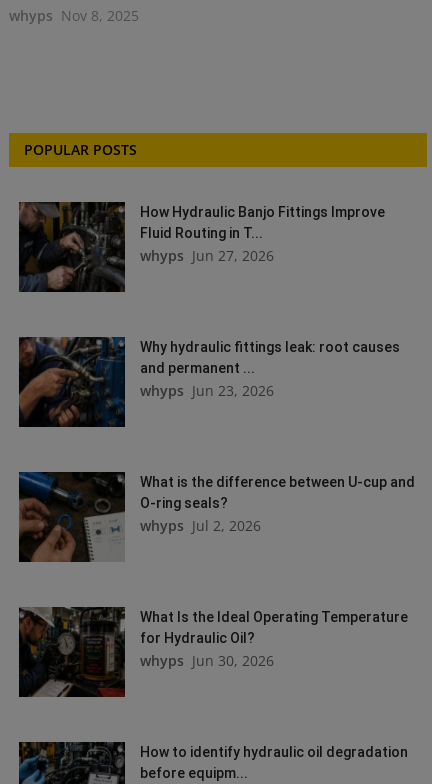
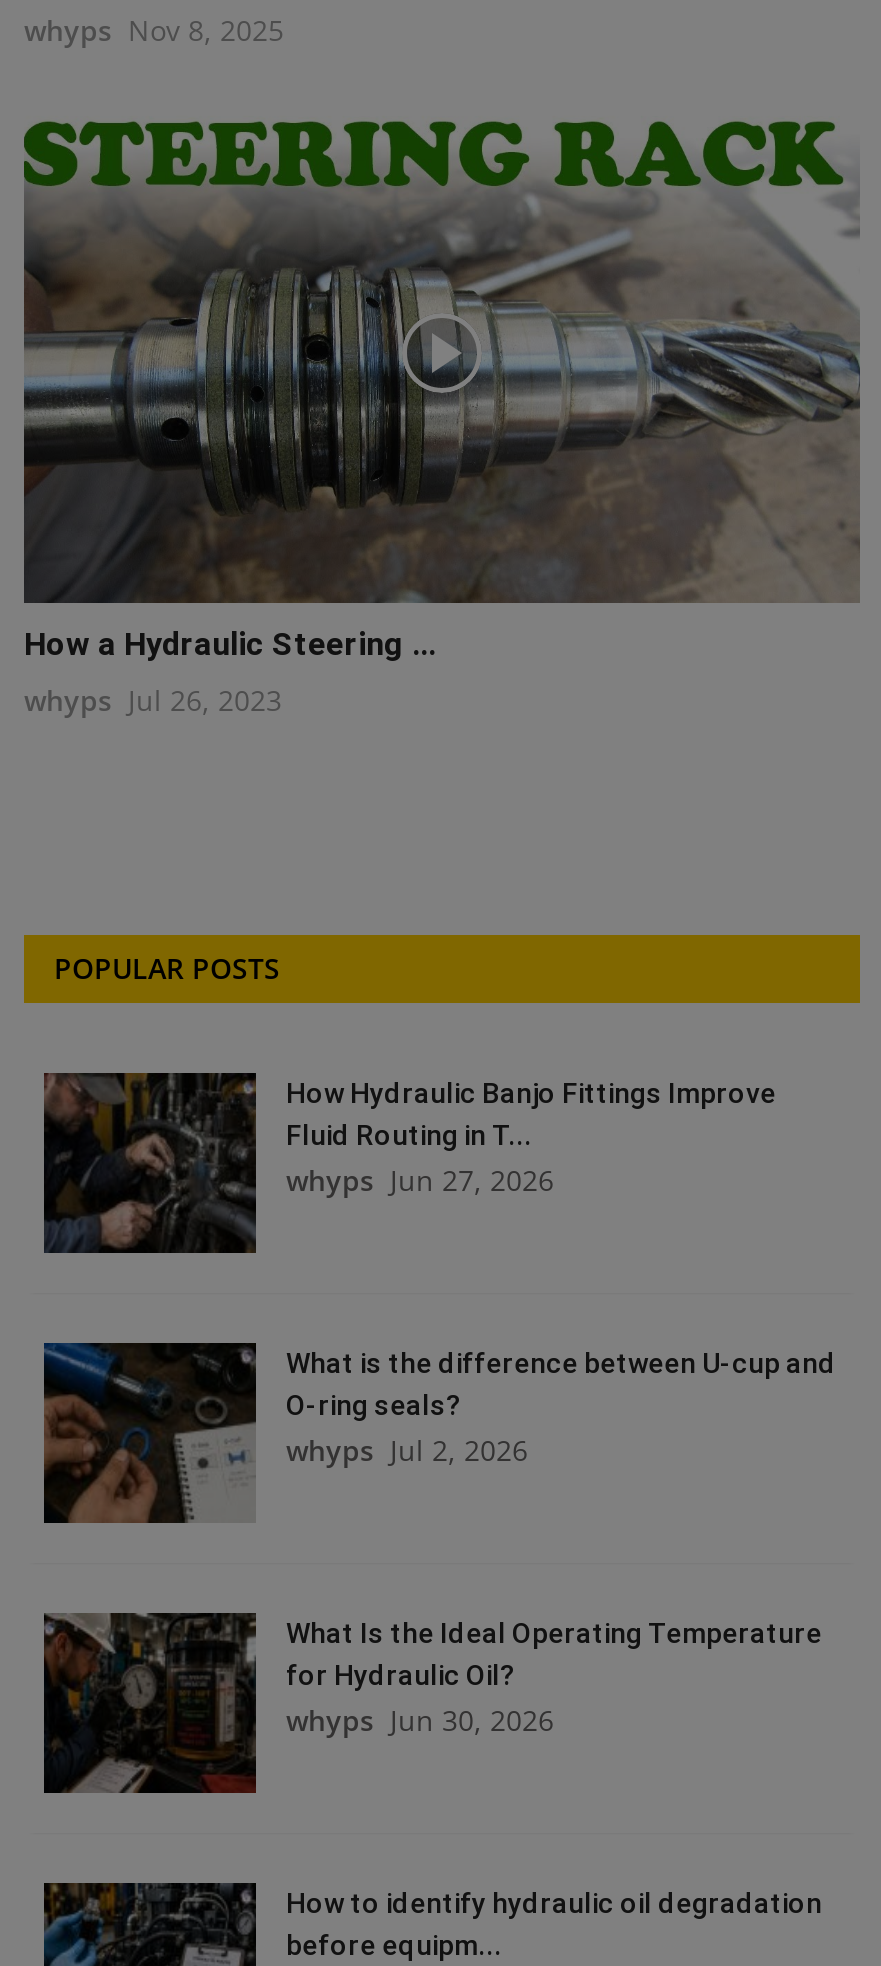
+ [image]
+ How a Hydraulic Steering ...
+ whyps Jul 26, 2023

moved down: [image] | POPULAR POSTS | How Hydraulic Banjo Fittings Improve | Fluid Routing in T... | whyps Jun 27, 2026

- [image]
- Why hydraulic fittings leak: root causes
- and permanent ...
- whyps Jun 23, 2026
